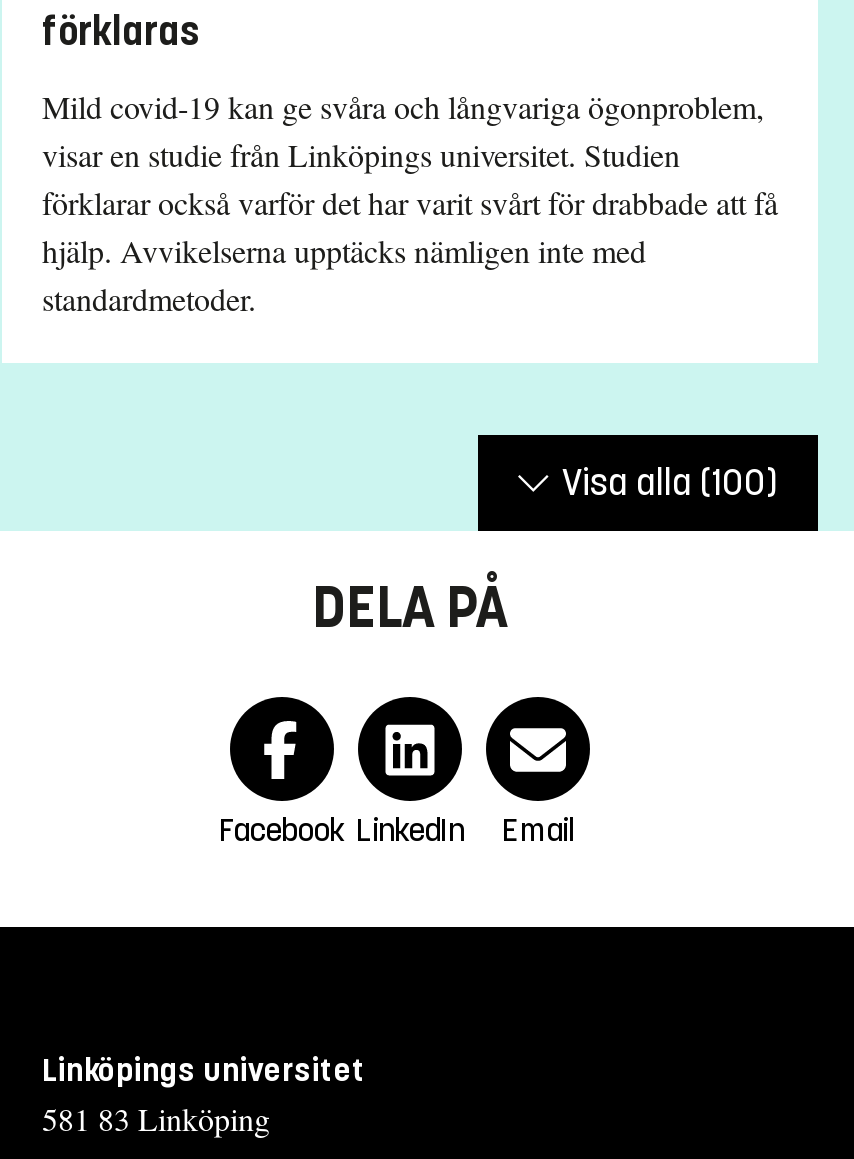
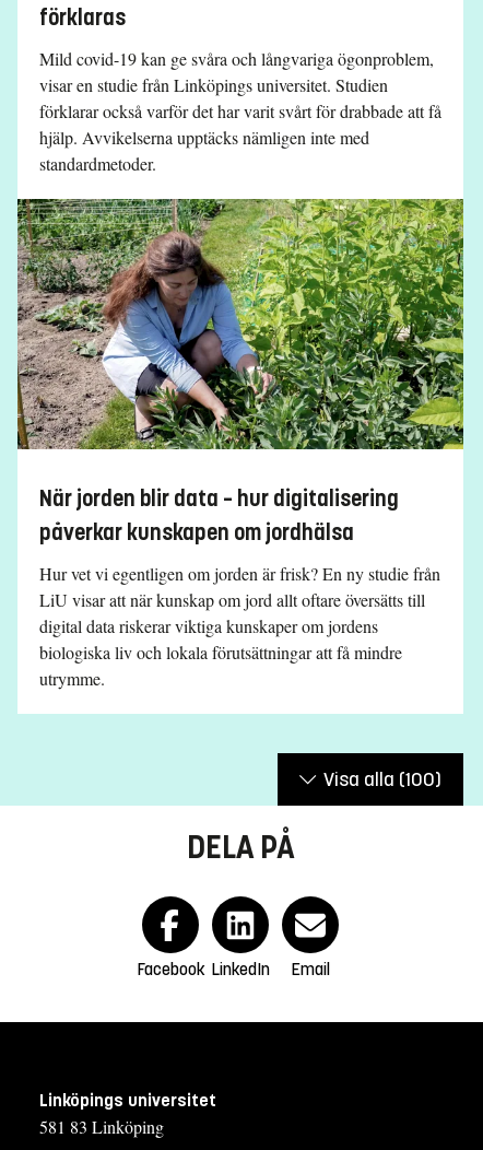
+ [image]
+ När jorden blir data – hur digitalisering
+ påverkar kunskapen om jordhälsa
+ Hur vet vi egentligen om jorden är frisk? En ny studie från
+ LiU visar att när kunskap om jord allt oftare översätts till
+ digital data riskerar viktiga kunskaper om jordens
+ biologiska liv och lokala förutsättningar att få mindre
+ utrymme.
